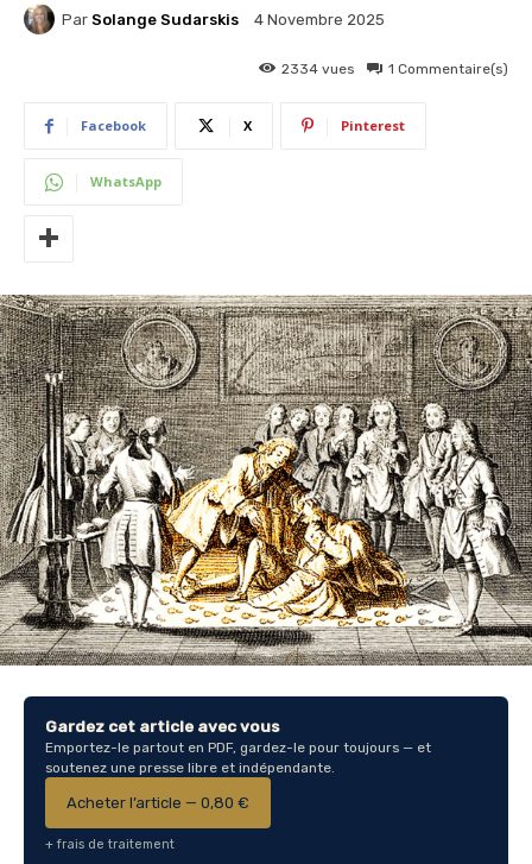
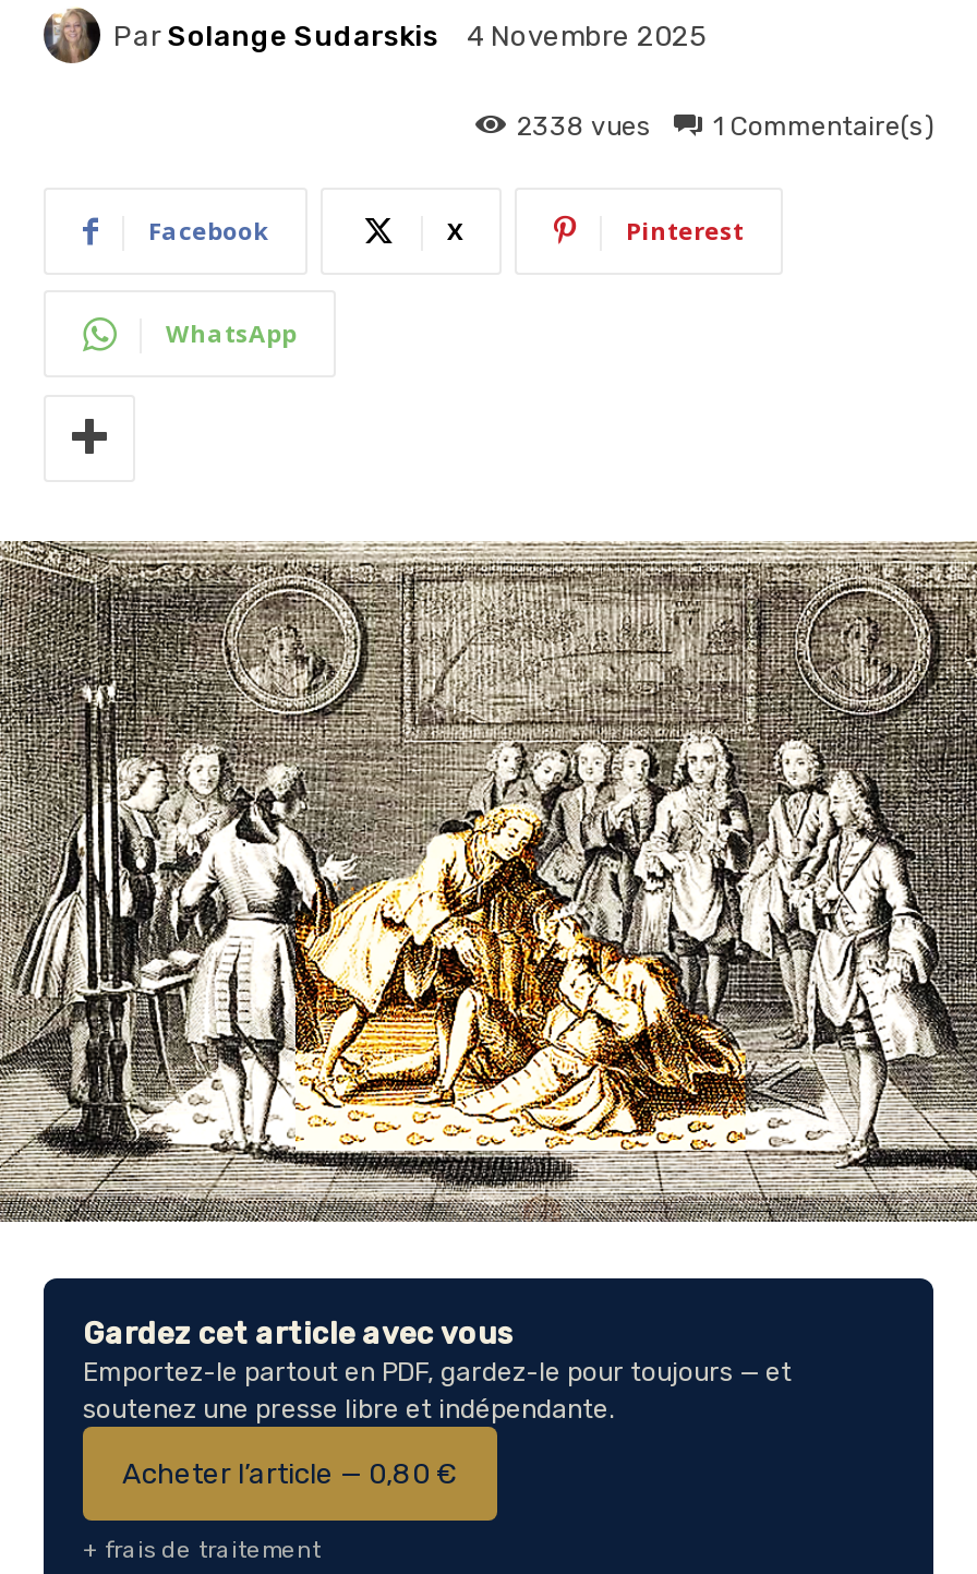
- 2334 vues
+ 2338 vues
